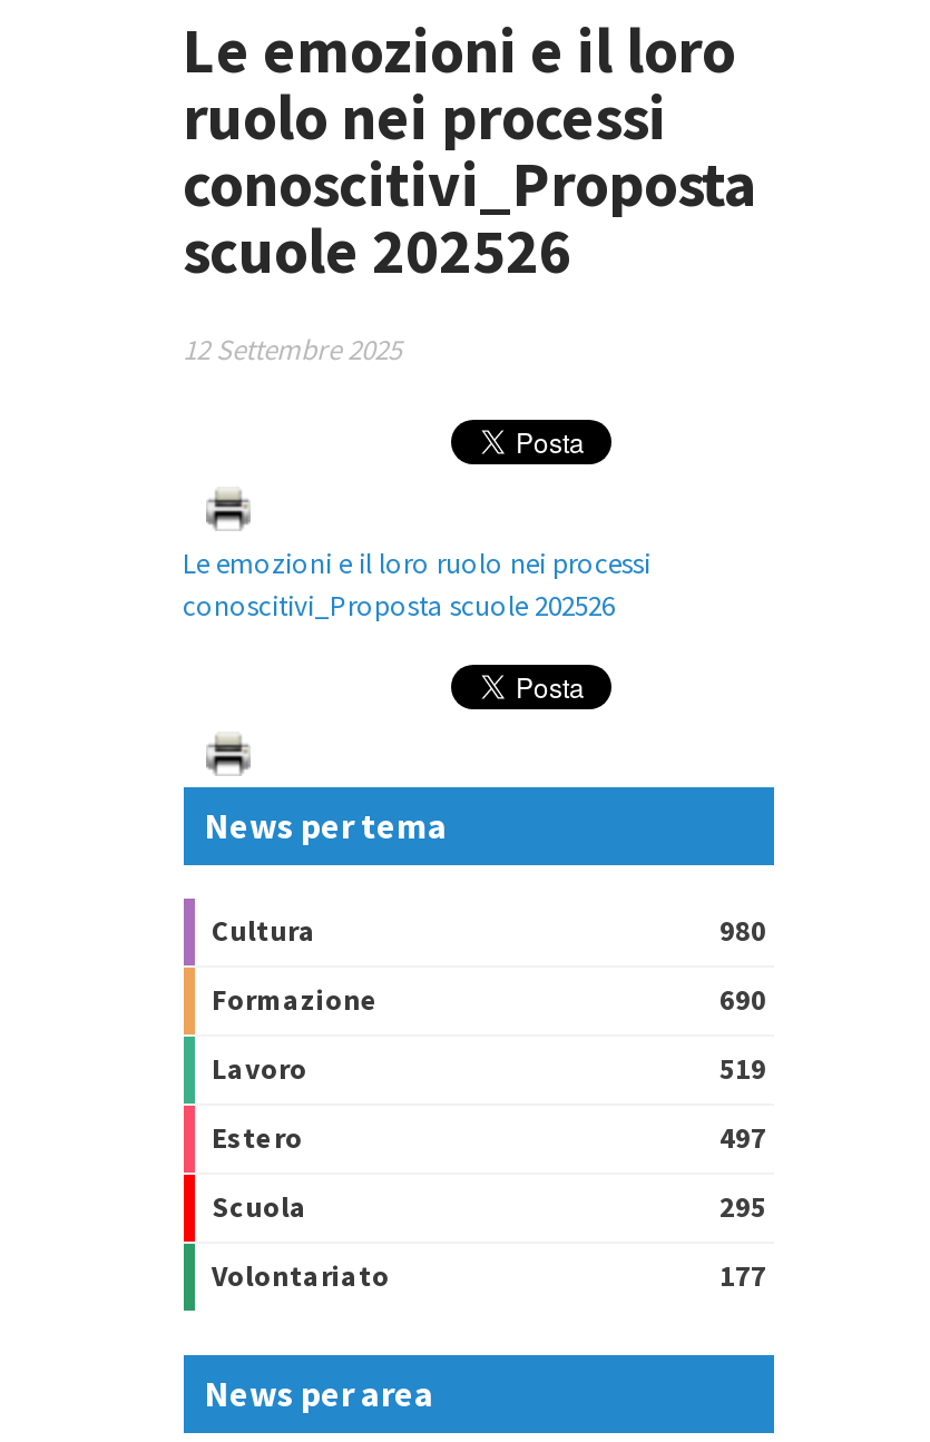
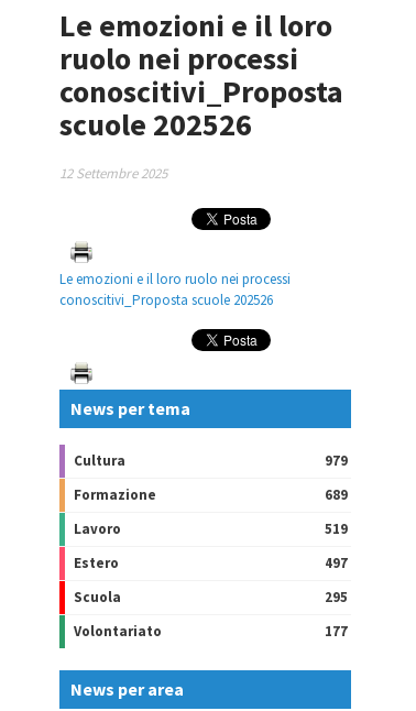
- 980
+ 979

- 690
+ 689
